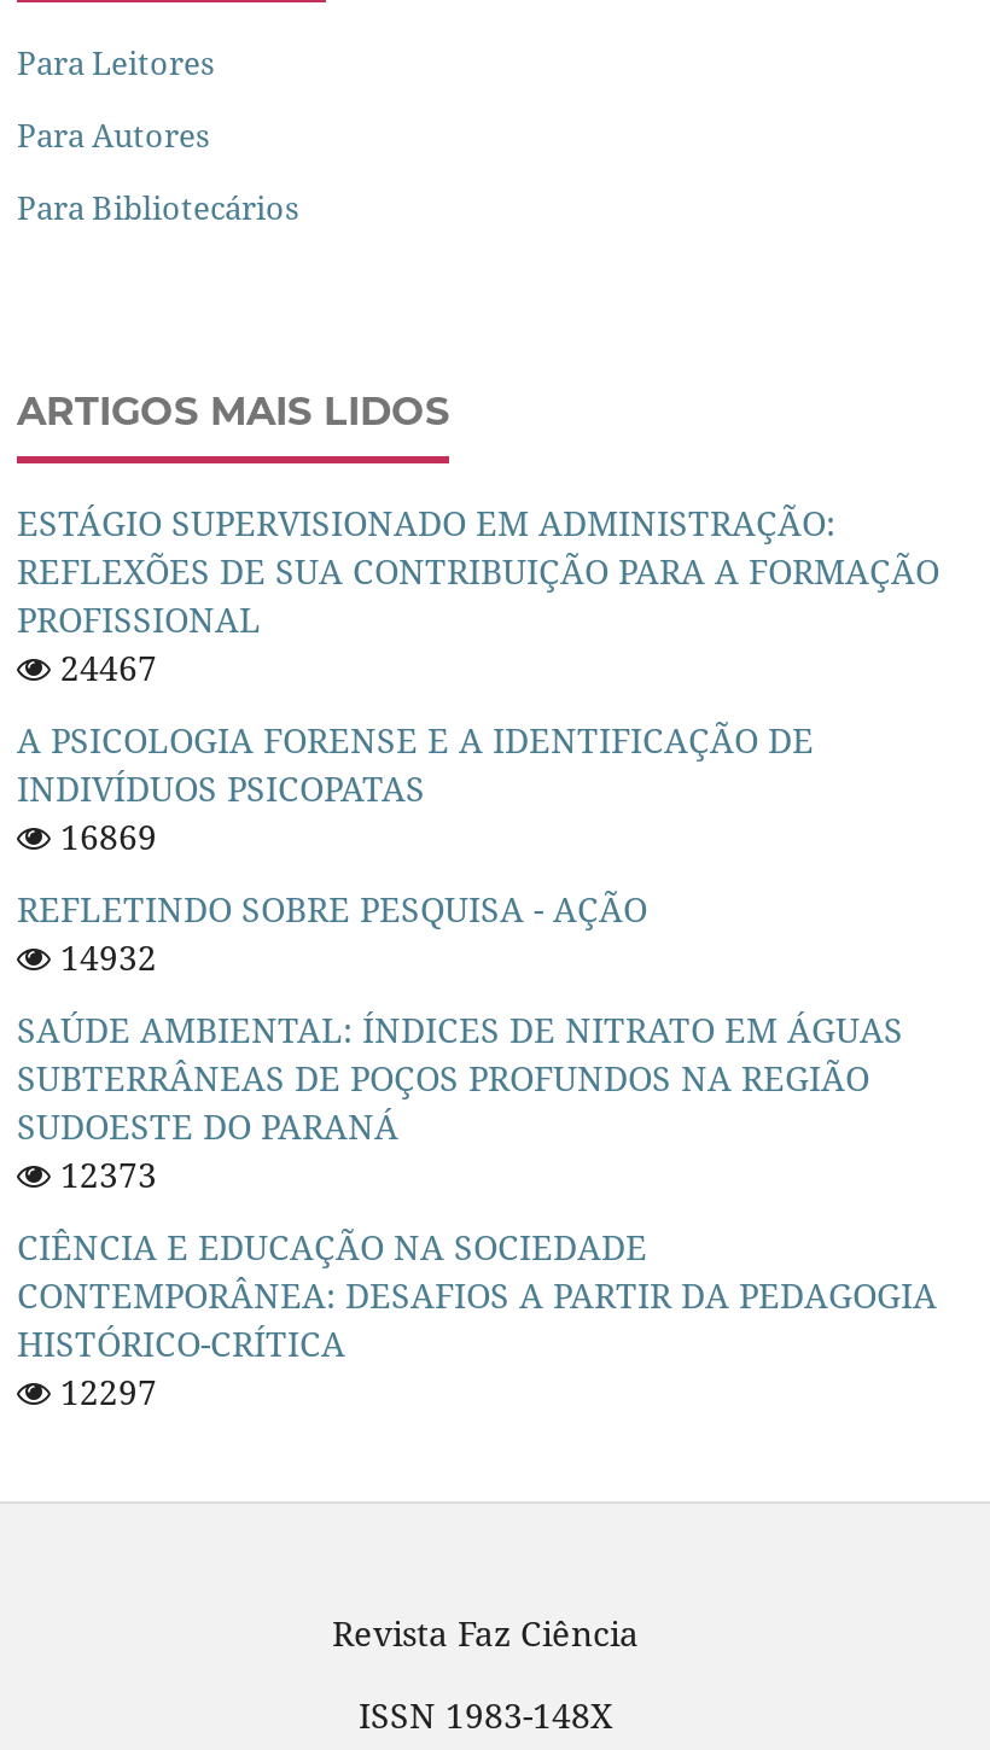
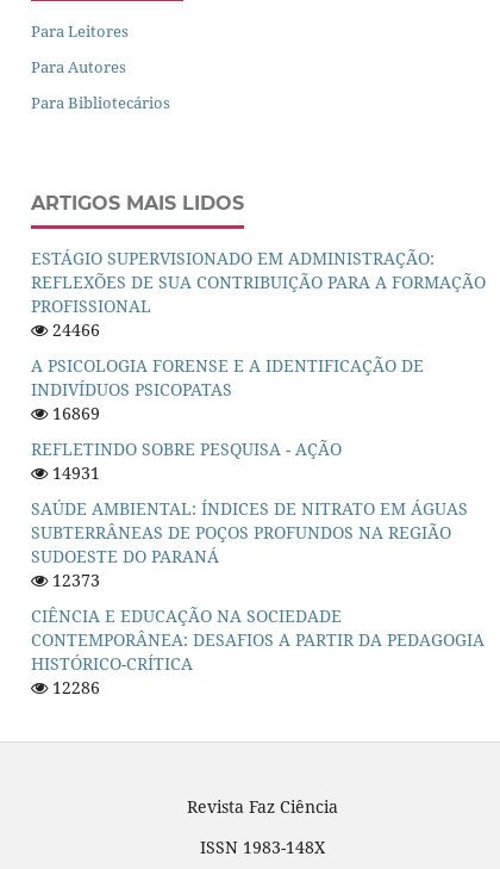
- 24467
+ 24466

- 14932
+ 14931

- 12297
+ 12286
